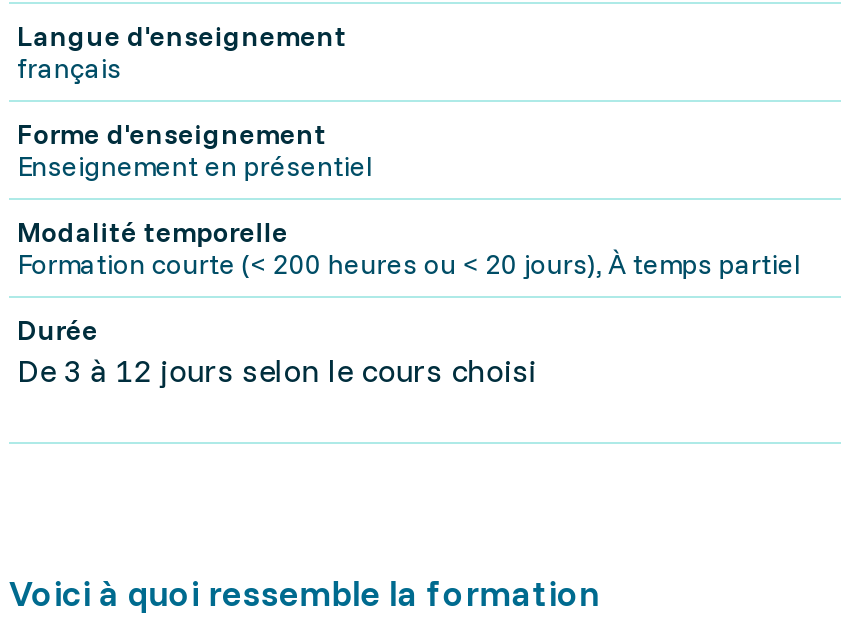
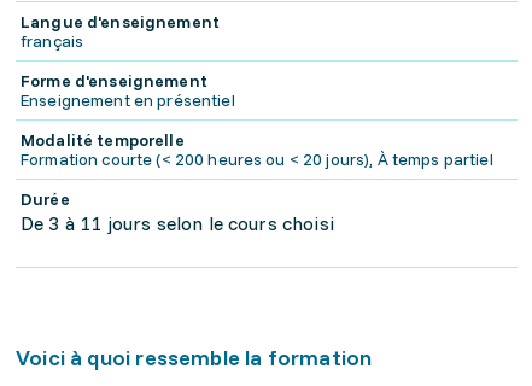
- De 3 à 12 jours selon le cours choisi
+ De 3 à 11 jours selon le cours choisi
